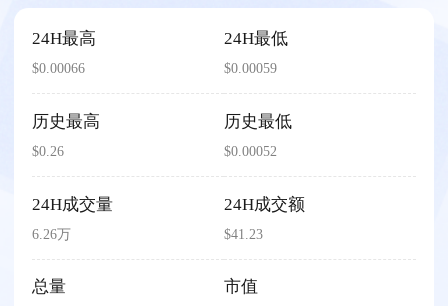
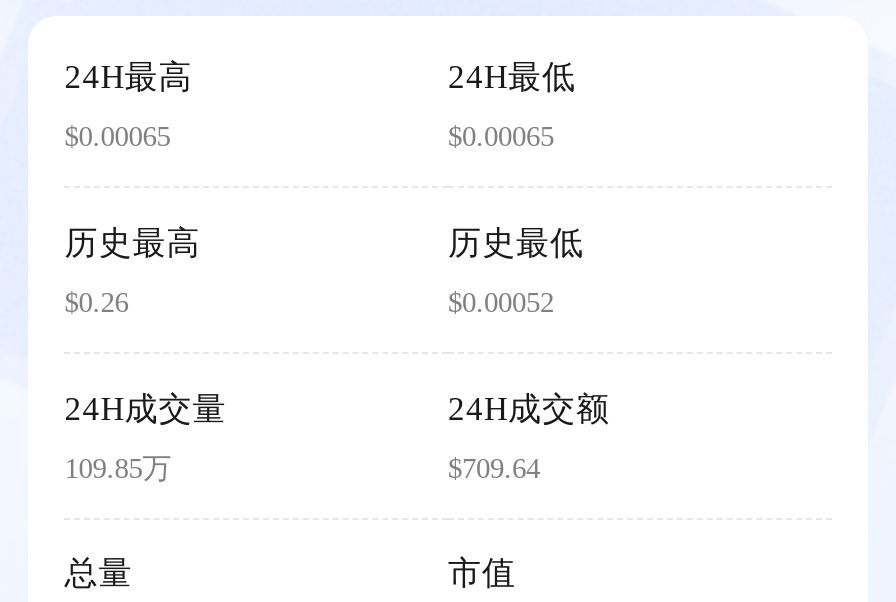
- $0.00066
+ $0.00065

- $0.00059
+ $0.00065

- 6.26万
+ 109.85万

- $41.23
+ $709.64
